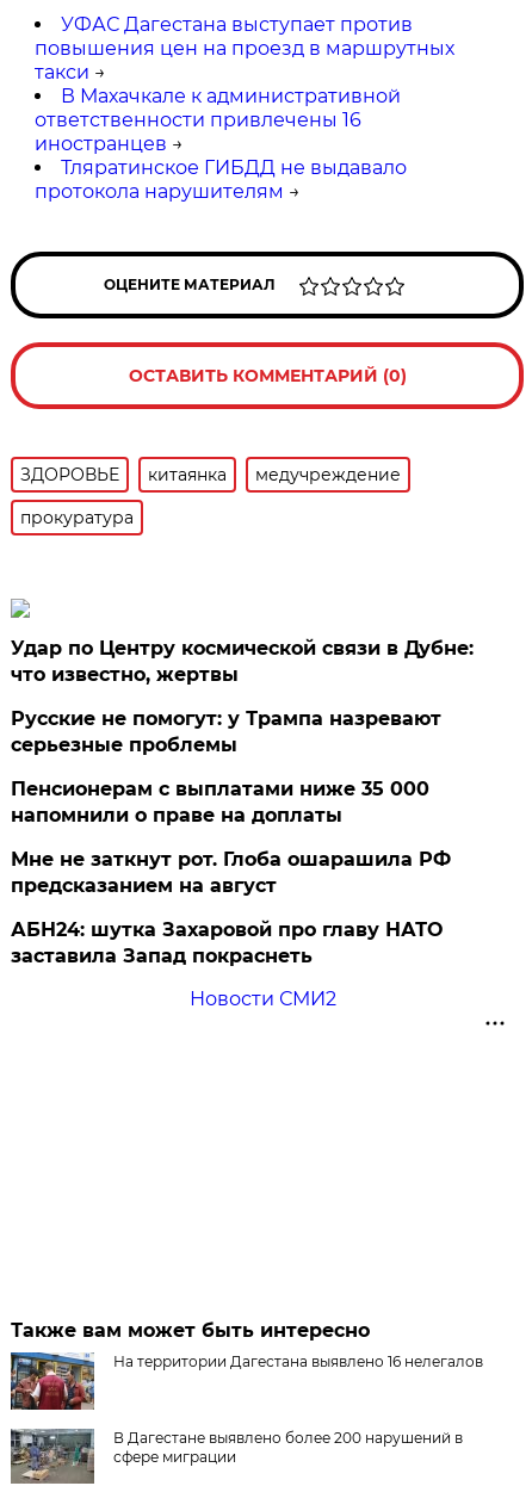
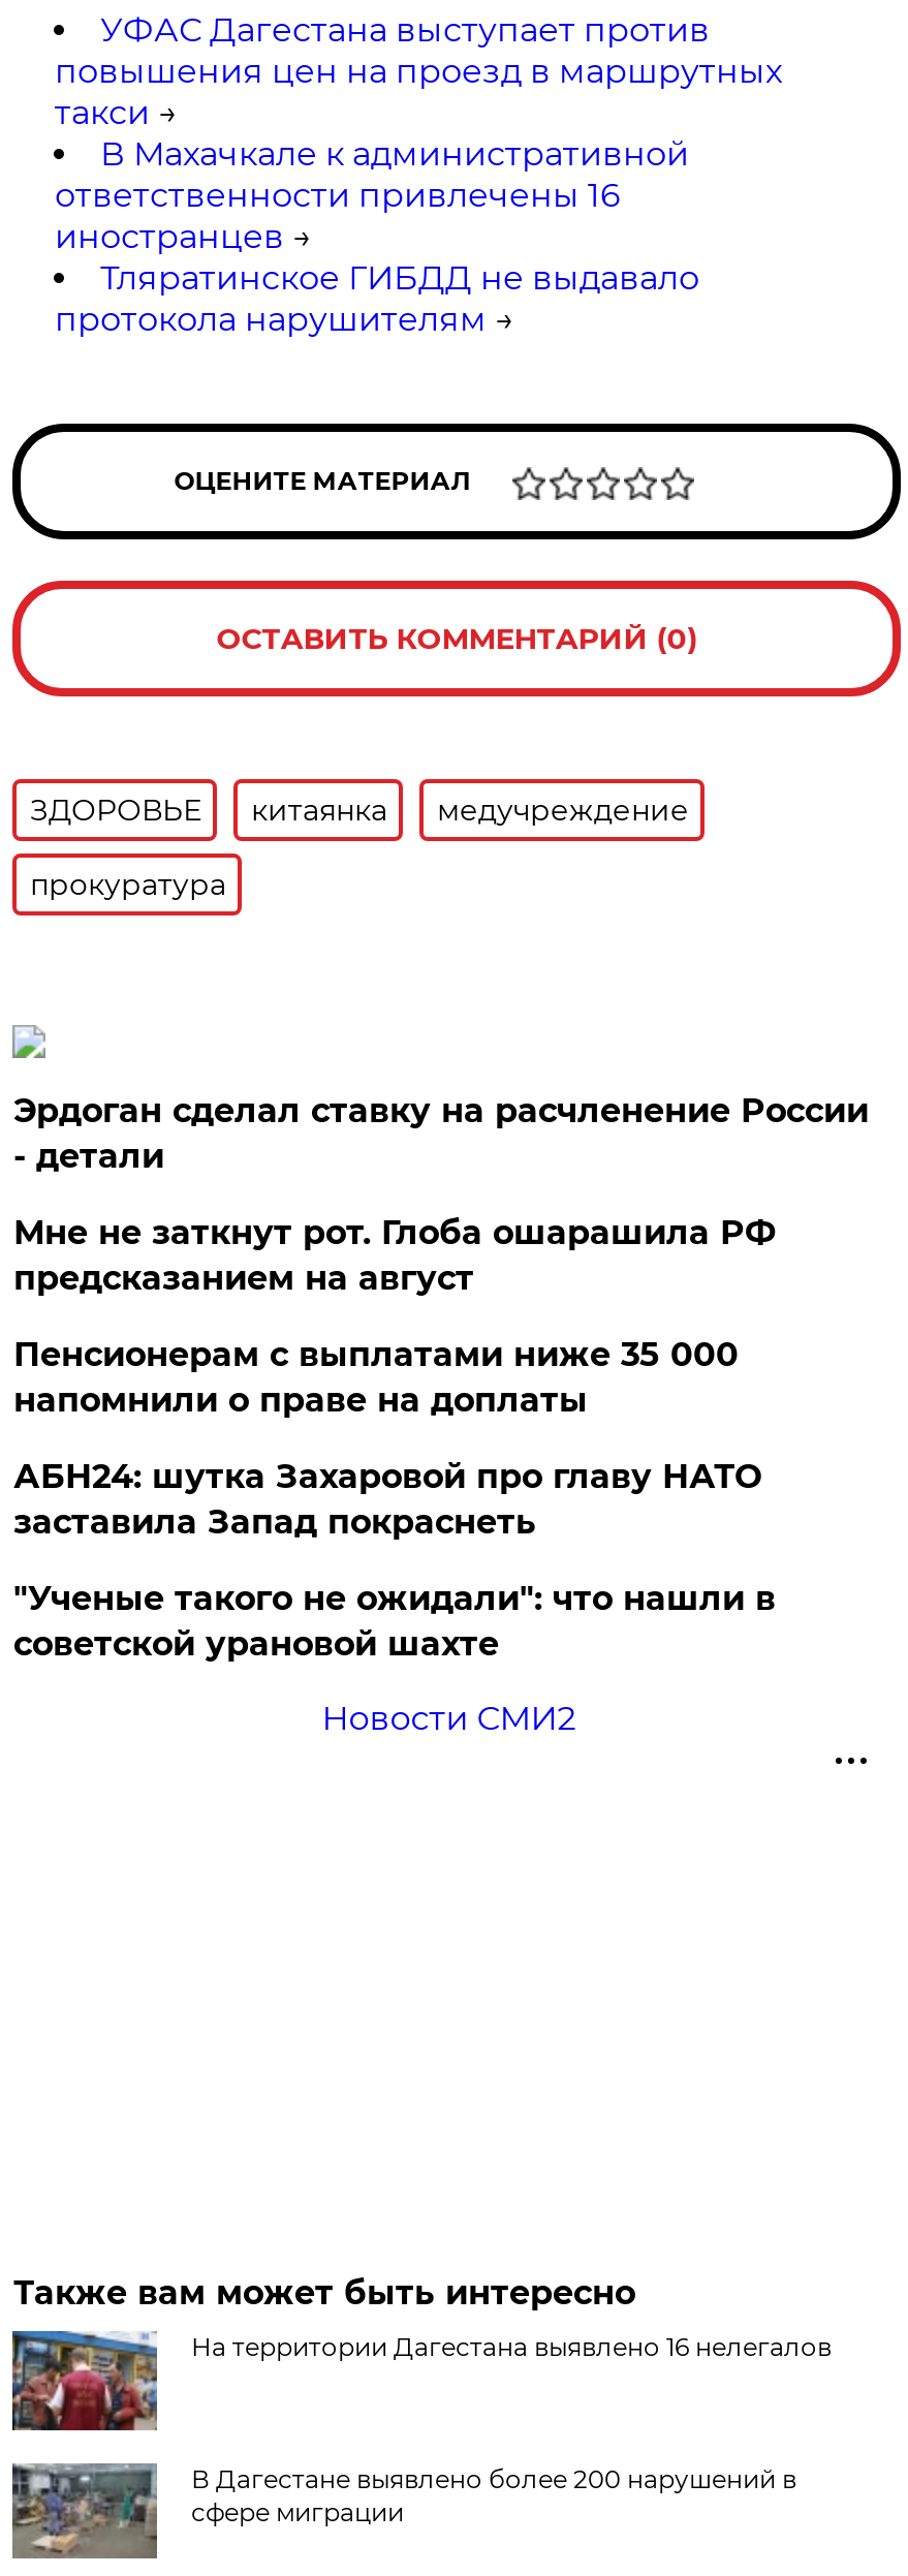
- Удар по Центру космической связи в Дубне:
- что известно, жертвы
+ Эрдоган сделал ставку на расчленение России
+ - детали

- Русские не помогут: у Трампа назревают
- серьезные проблемы

moved up: Мне не заткнут рот. Глоба ошарашила РФ | предсказанием на август

moved up: АБН24: шутка Захаровой про главу НАТО | заставила Запад покраснеть

+ "Ученые такого не ожидали": что нашли в
+ советской урановой шахте
